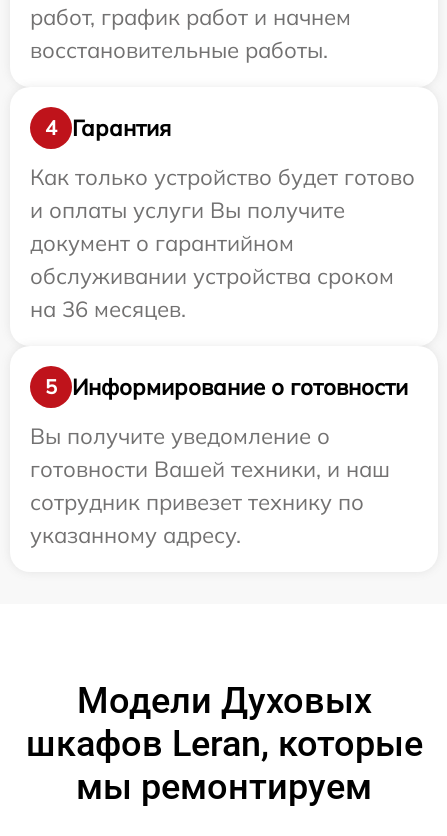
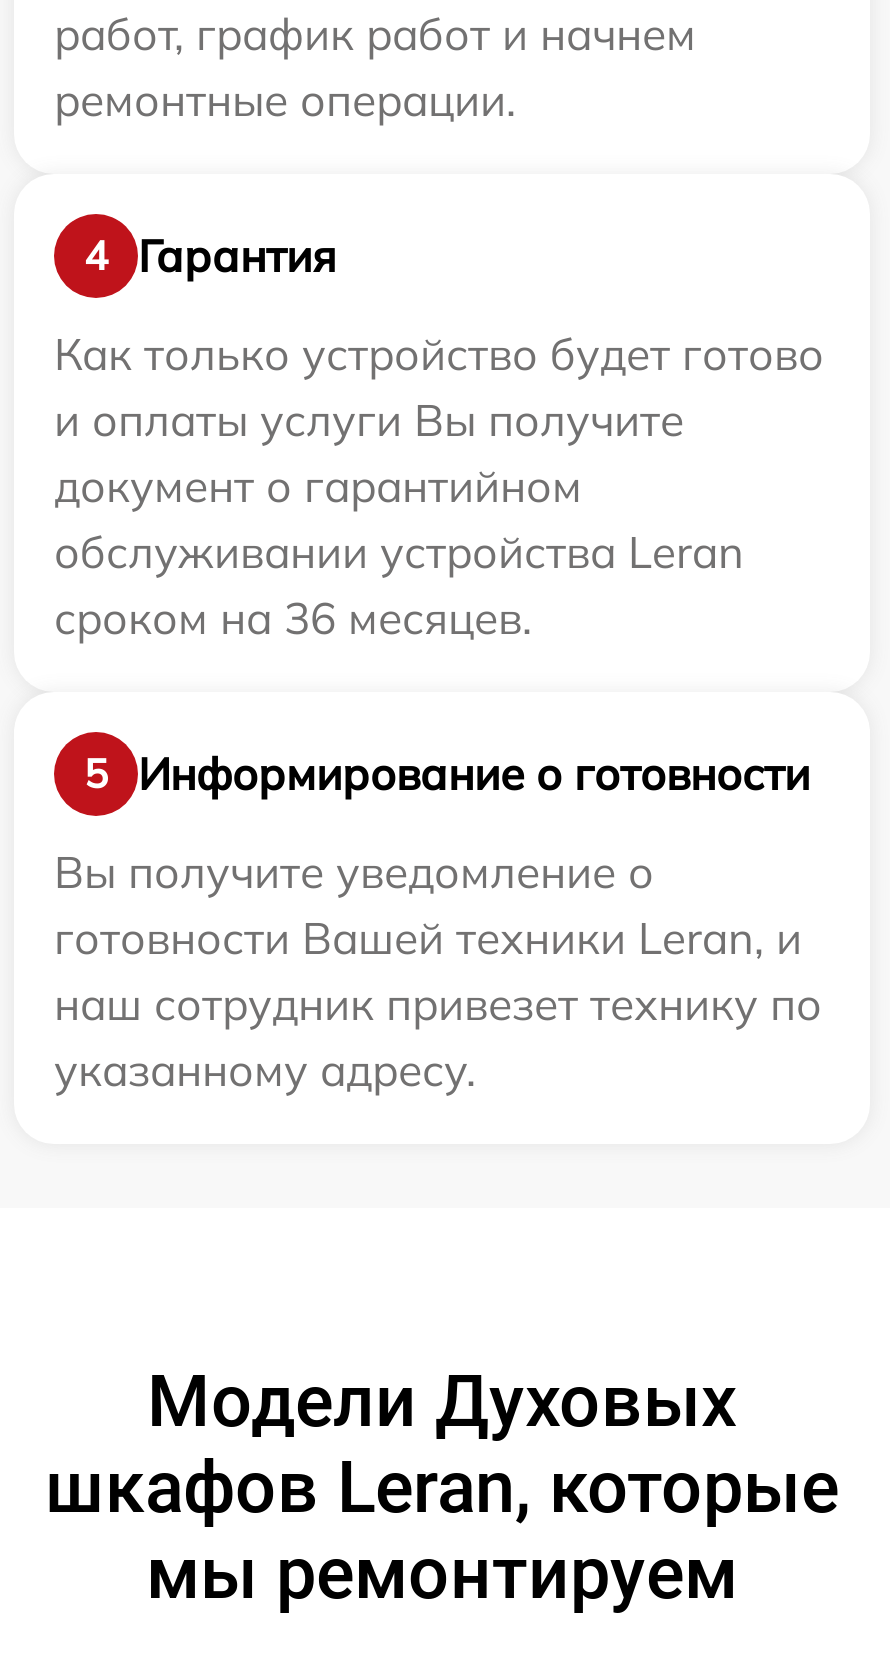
- восстановительные работы.
+ ремонтные операции.

- обслуживании устройства сроком
- на 36 месяцев.
+ обслуживании устройства Leran
+ сроком на 36 месяцев.

- готовности Вашей техники, и наш
- сотрудник привезет технику по
+ готовности Вашей техники Leran, и
+ наш сотрудник привезет технику по
